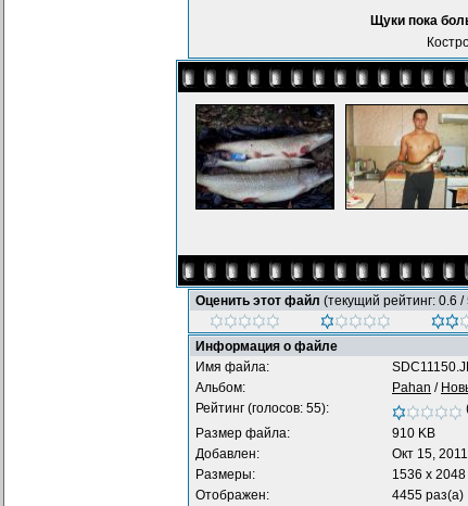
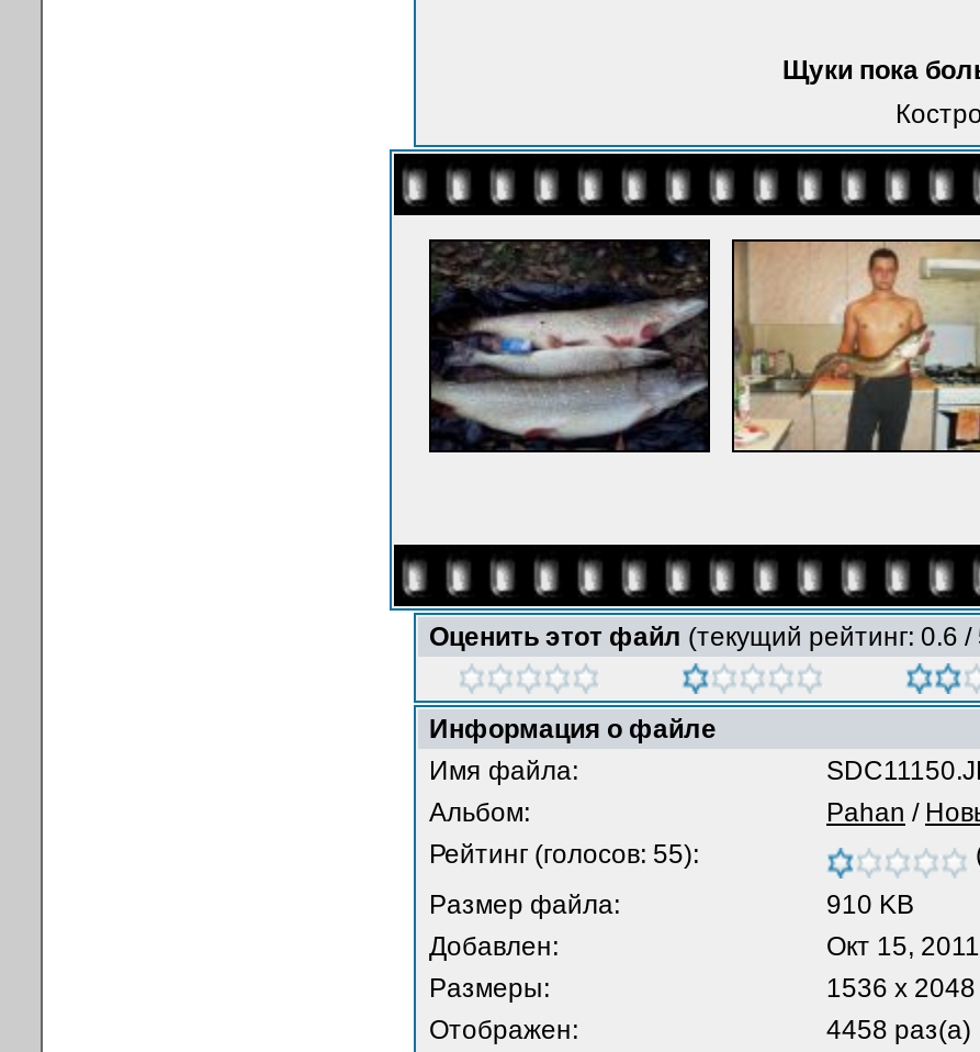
- 4455 раз(а)
+ 4458 раз(а)
